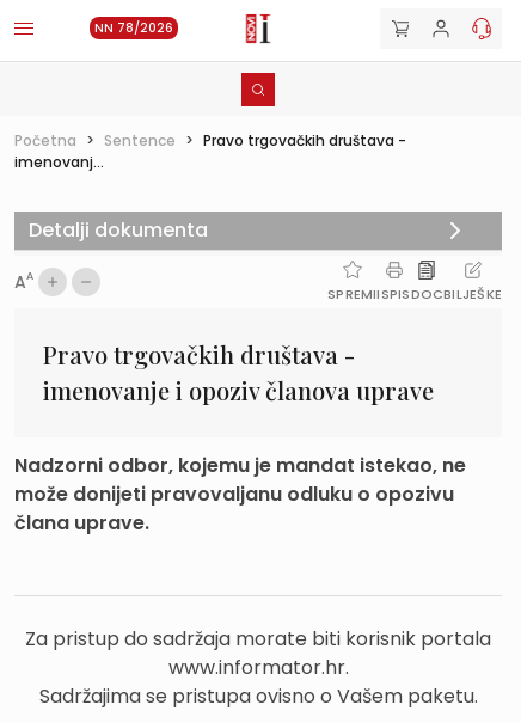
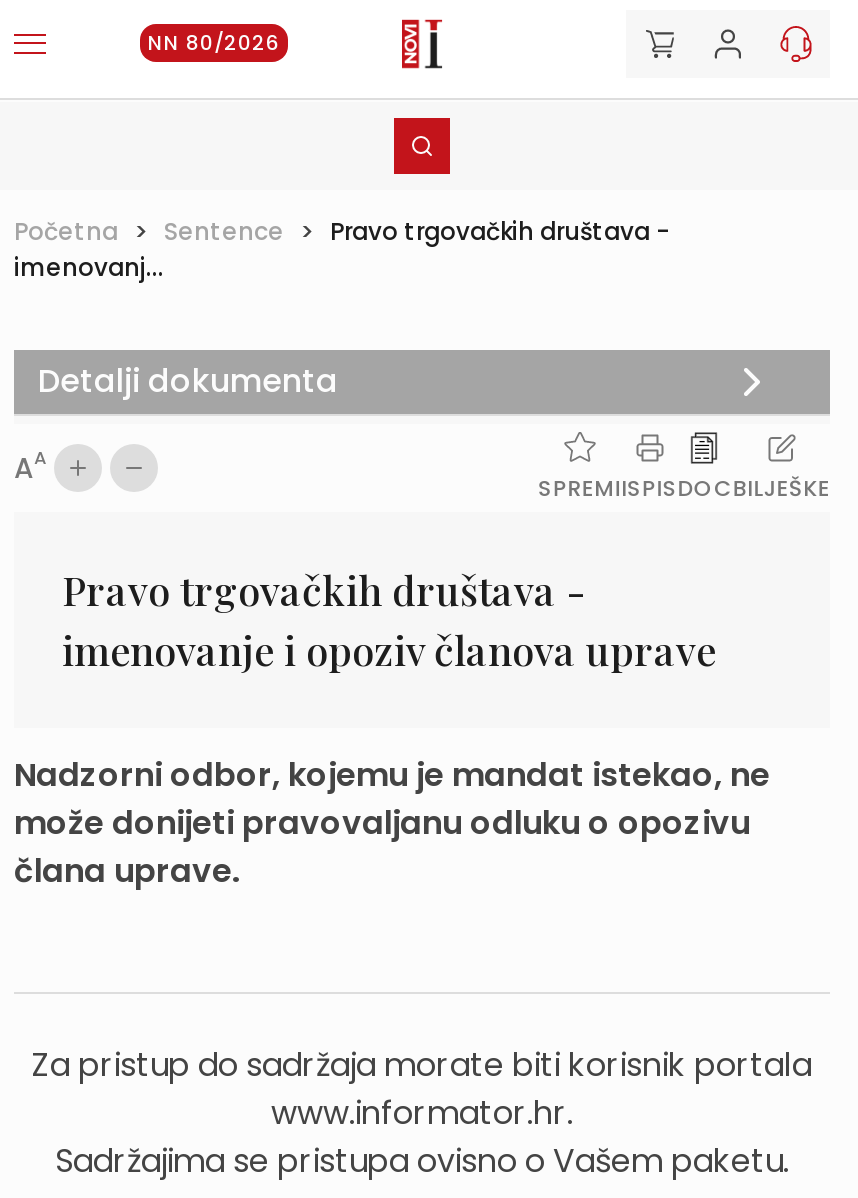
- NN 78/2026
+ NN 80/2026
